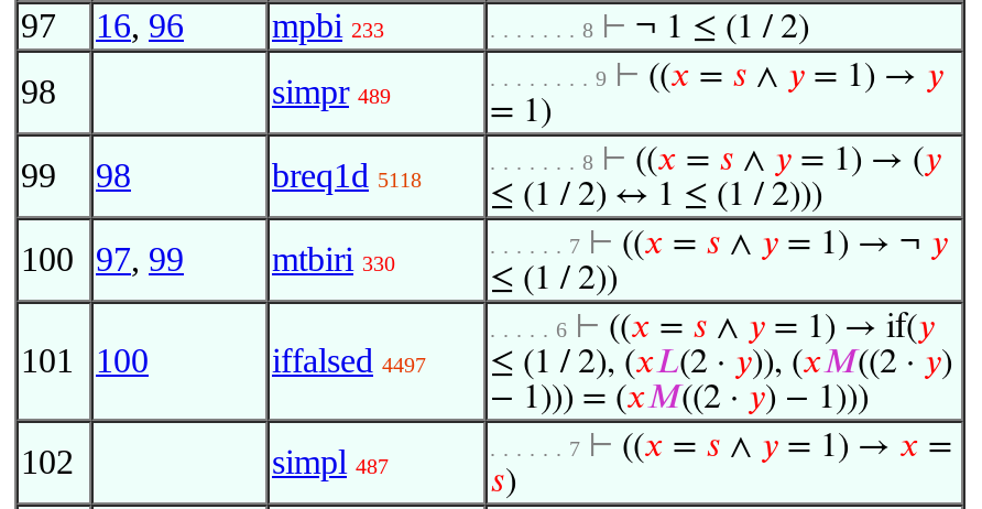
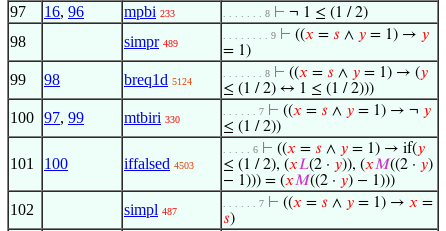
- breq1d 5118
+ breq1d 5124

- iffalsed 4497
+ iffalsed 4503
